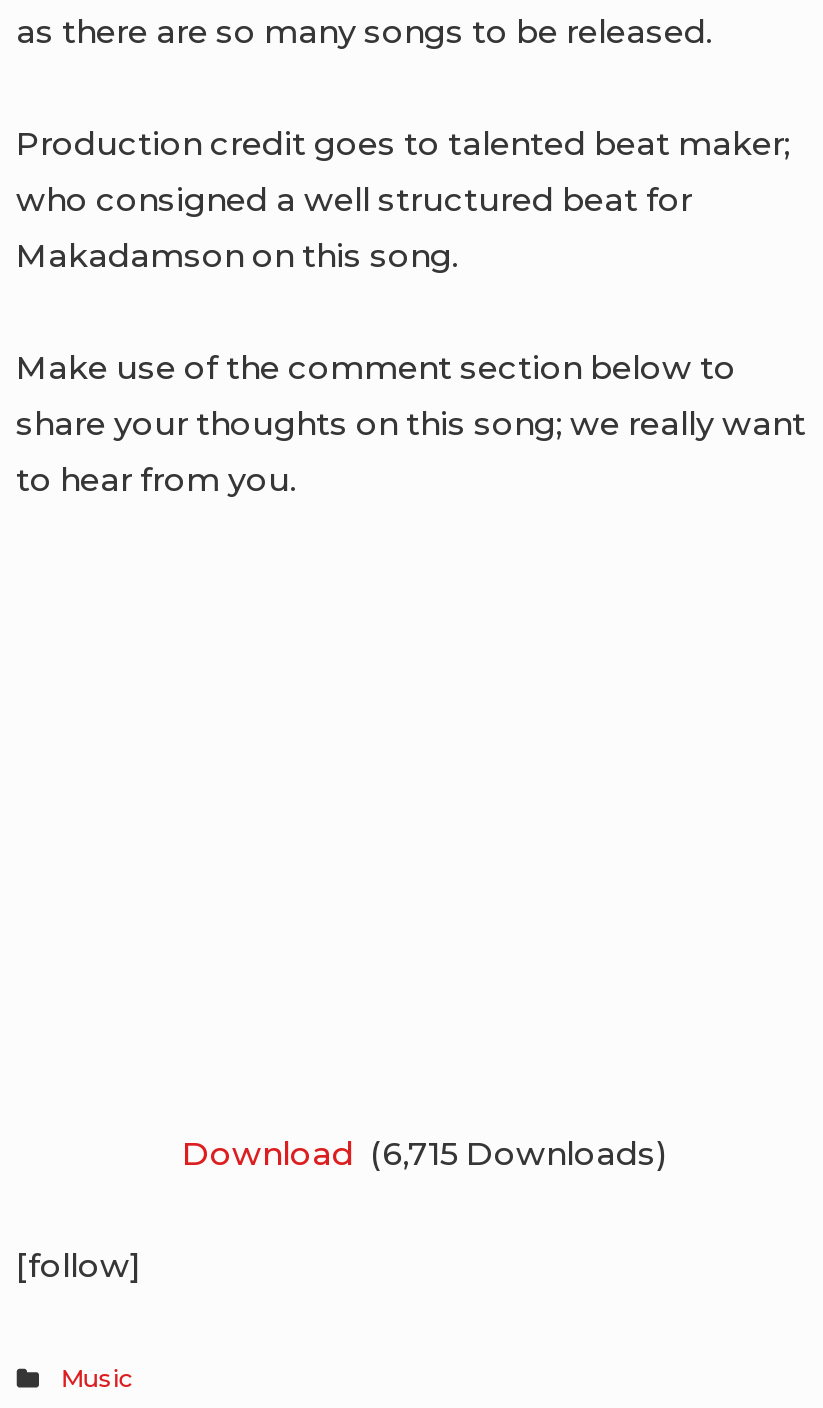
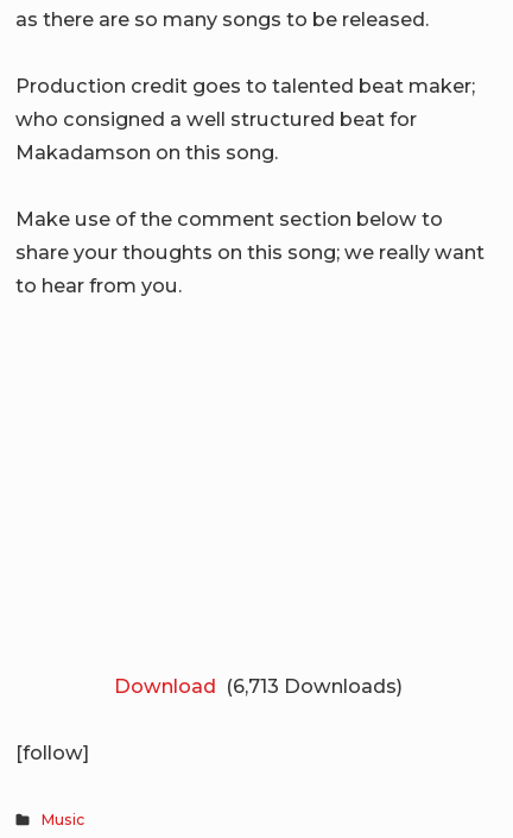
- Download (6,715 Downloads)
+ Download (6,713 Downloads)
